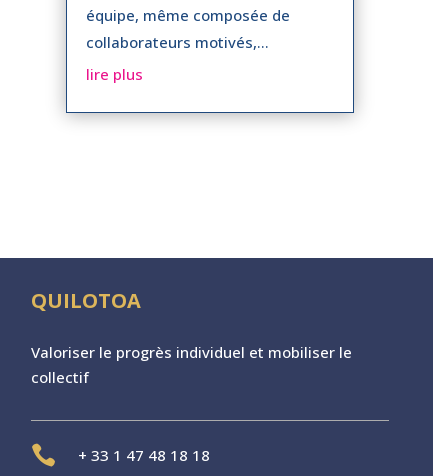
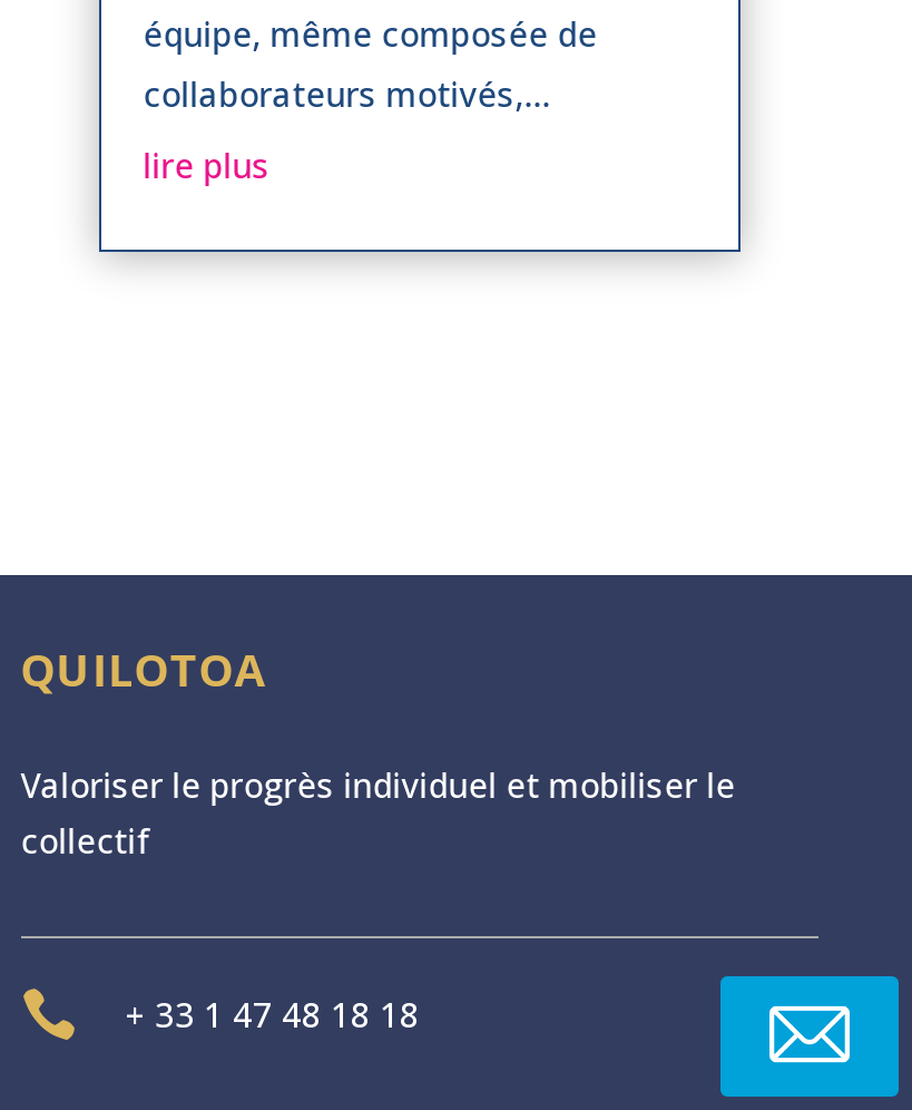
+ [image]
